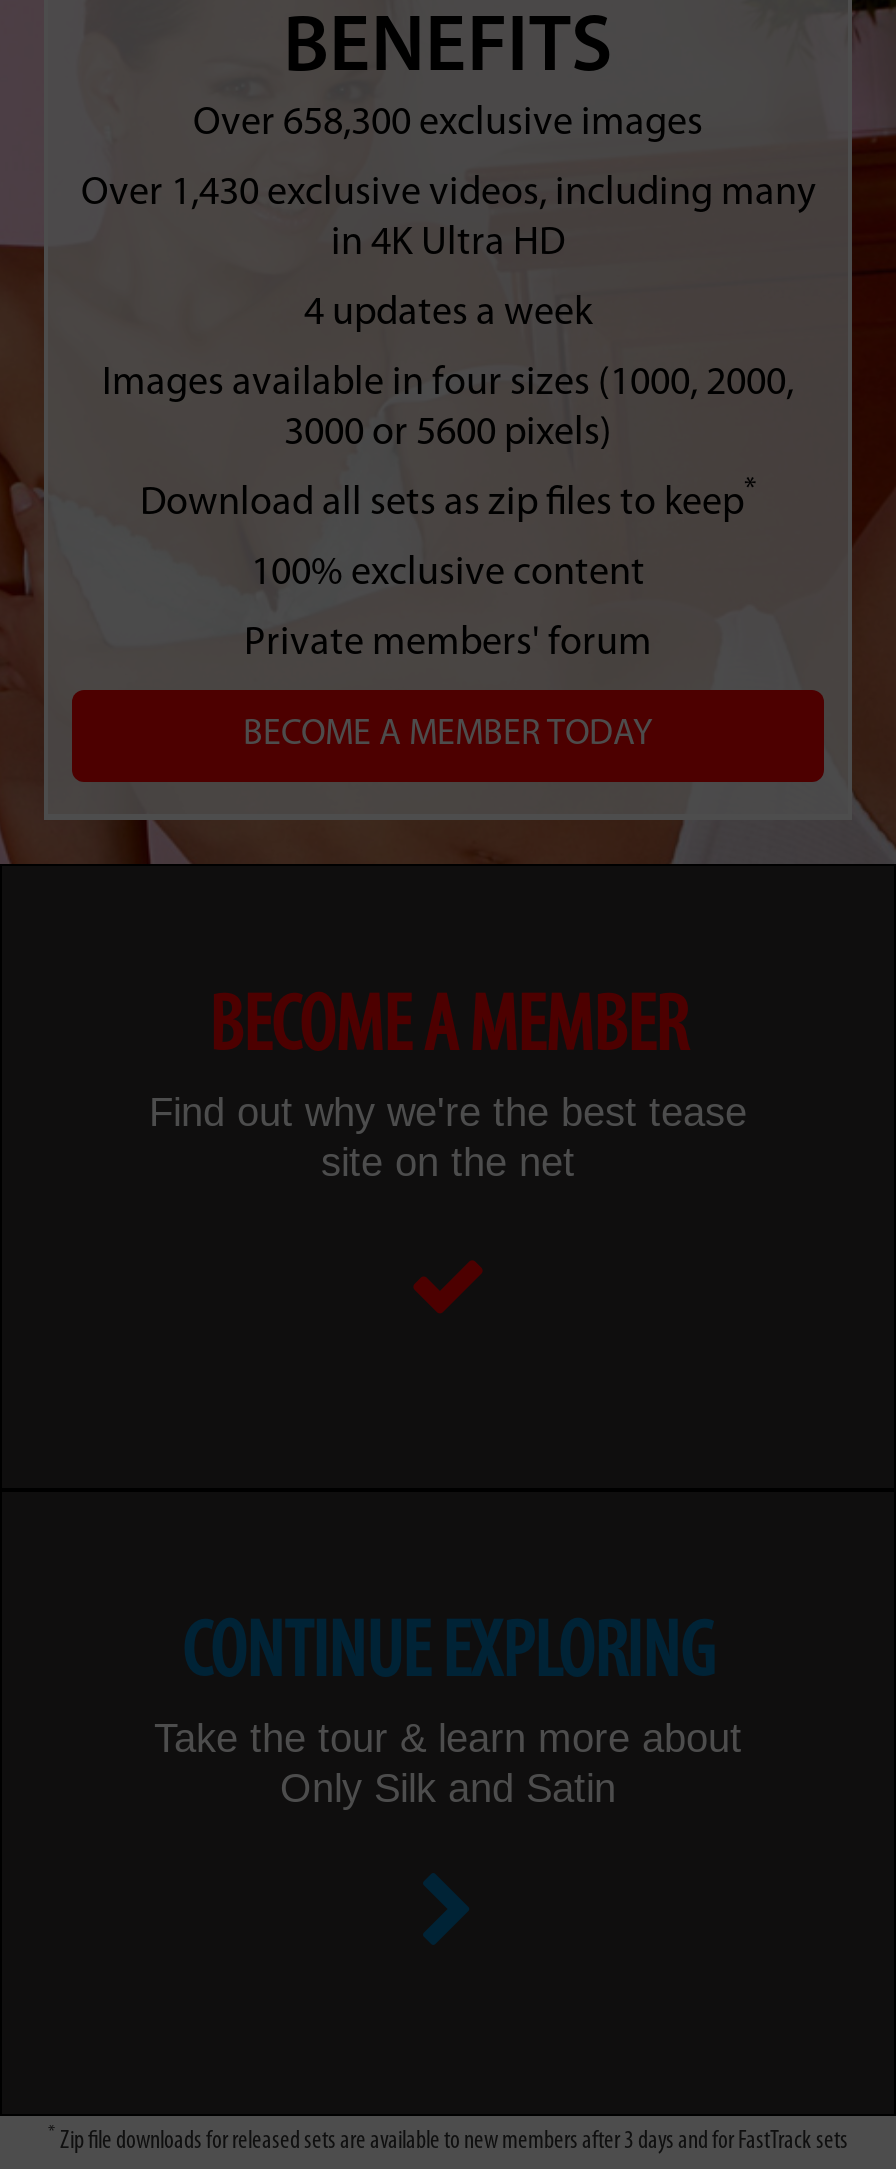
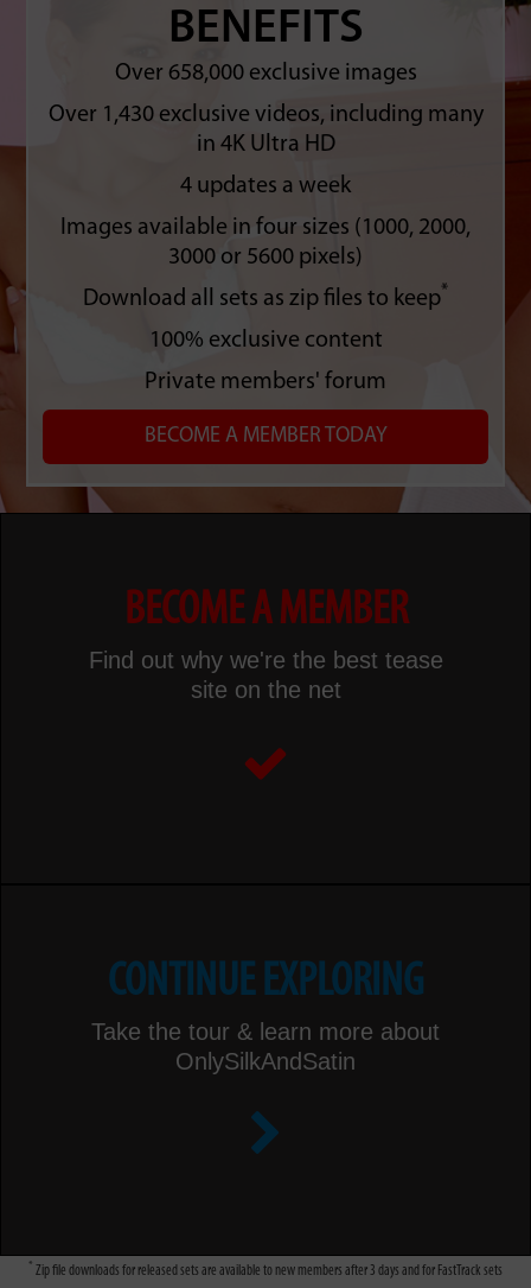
- Over 658,300 exclusive images
+ Over 658,000 exclusive images

- Only Silk and Satin
+ OnlySilkAndSatin
